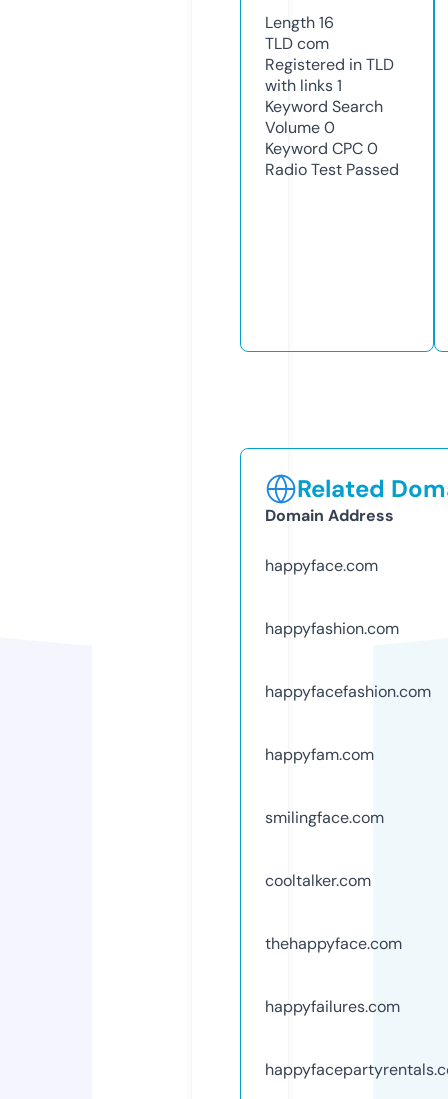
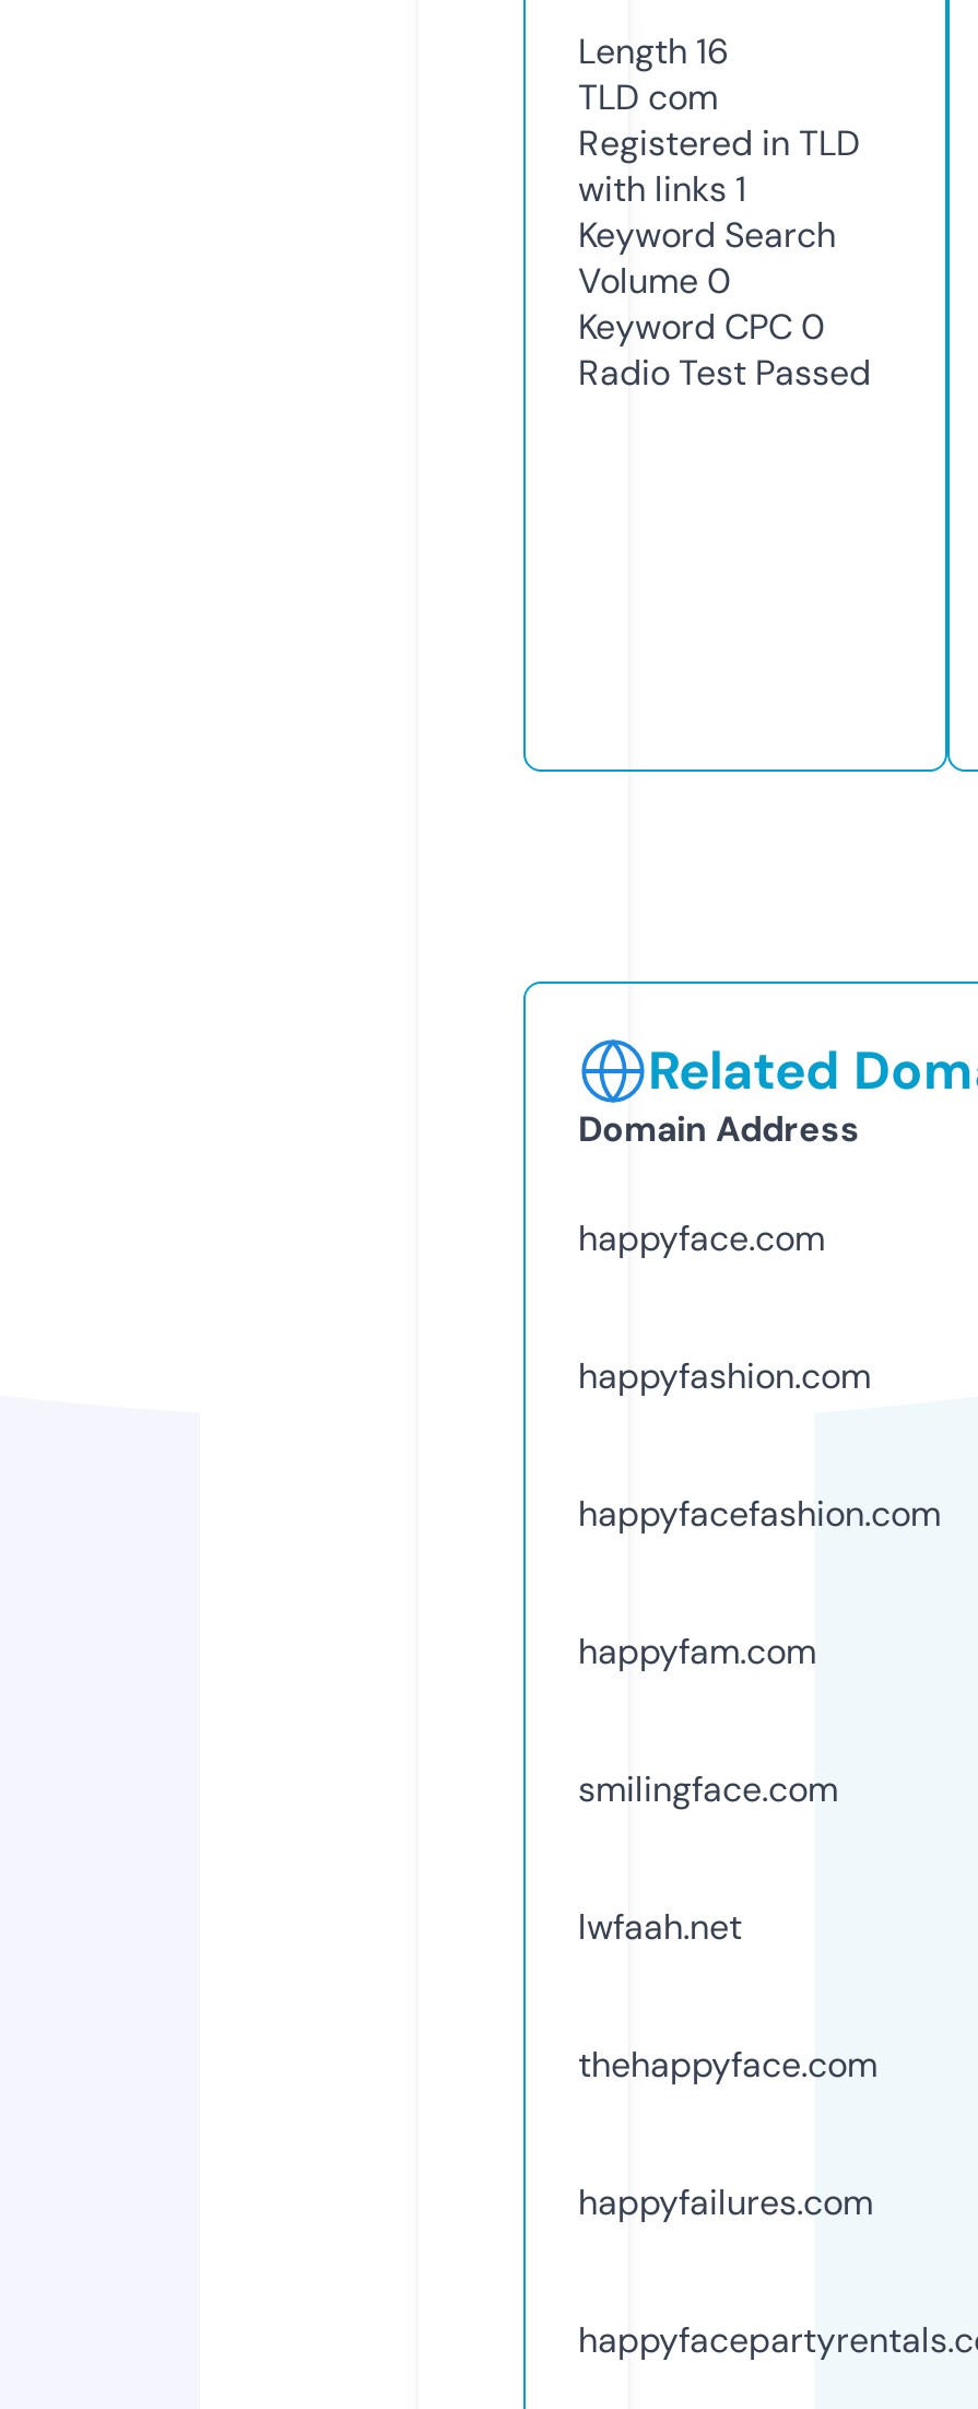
- cooltalker.com
+ lwfaah.net
